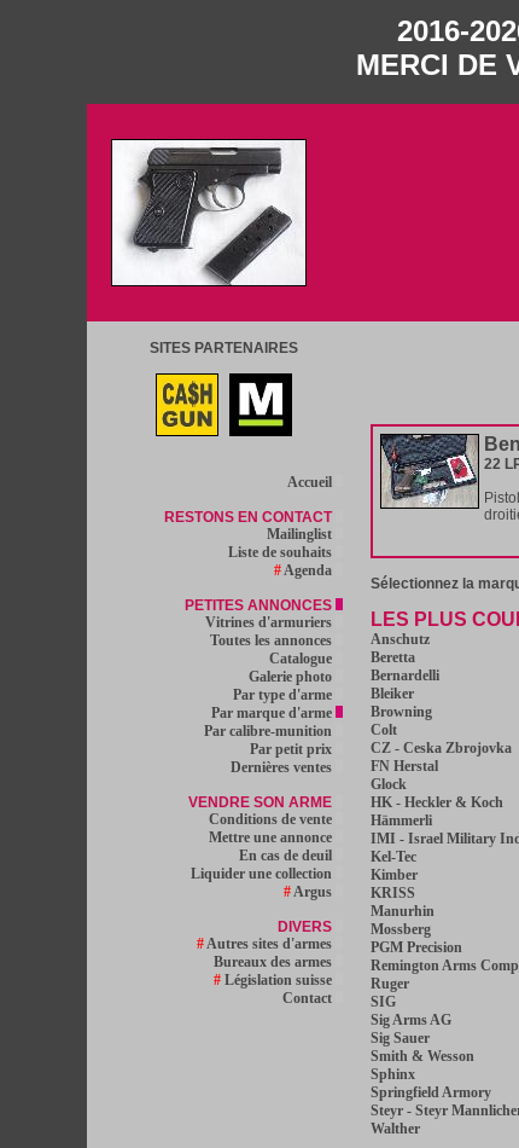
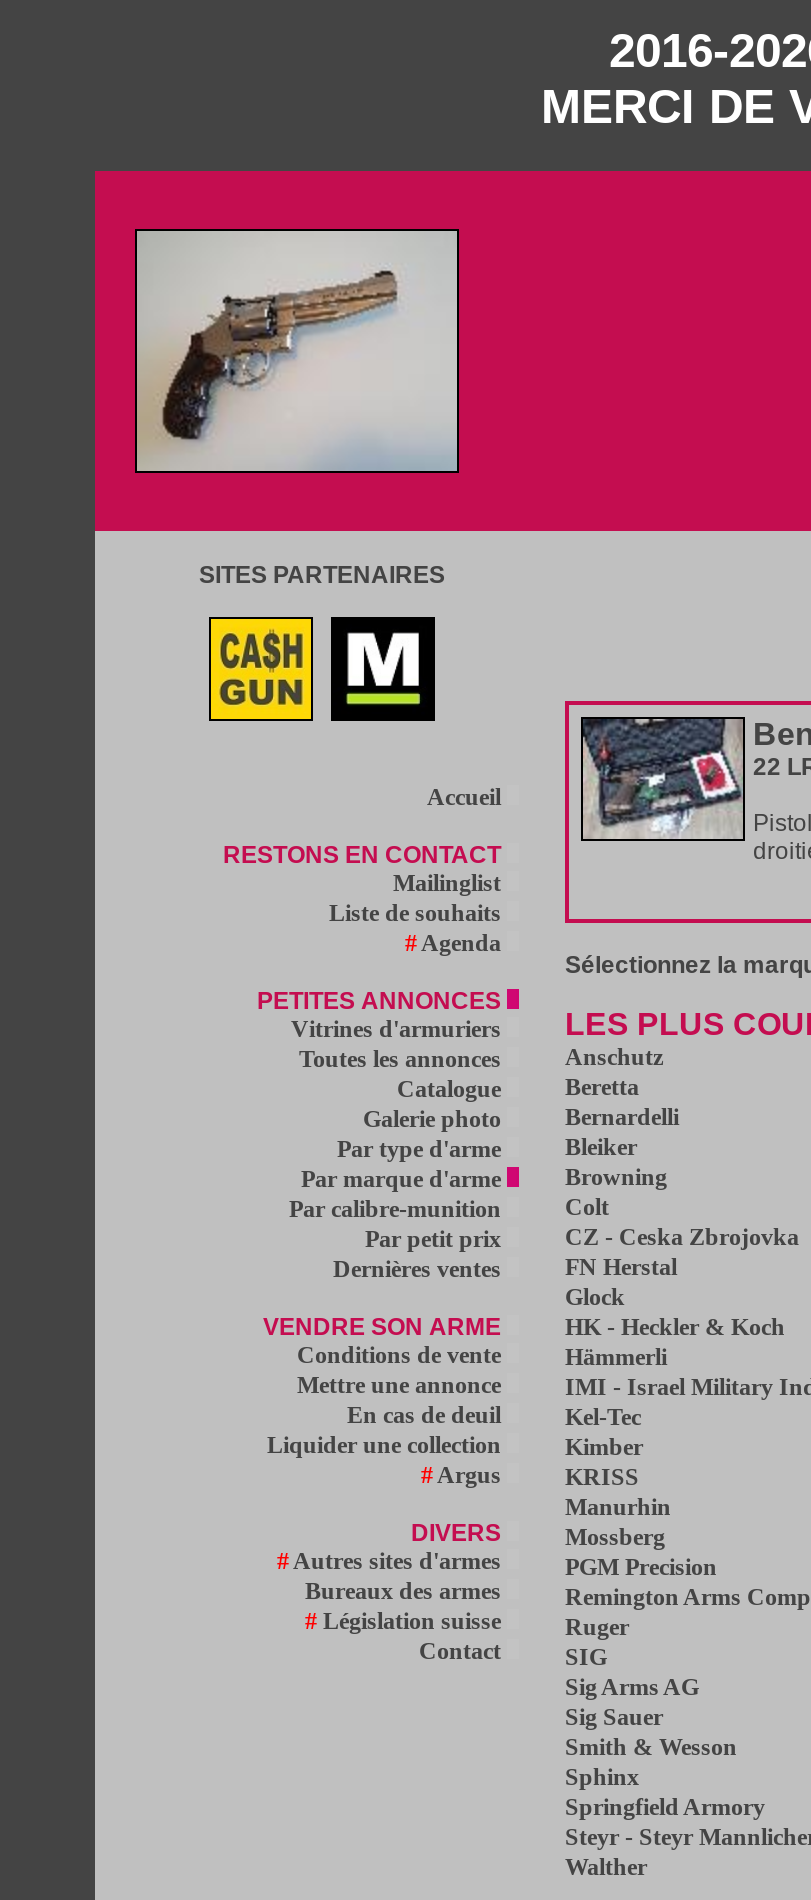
- [image]
+ [image]
